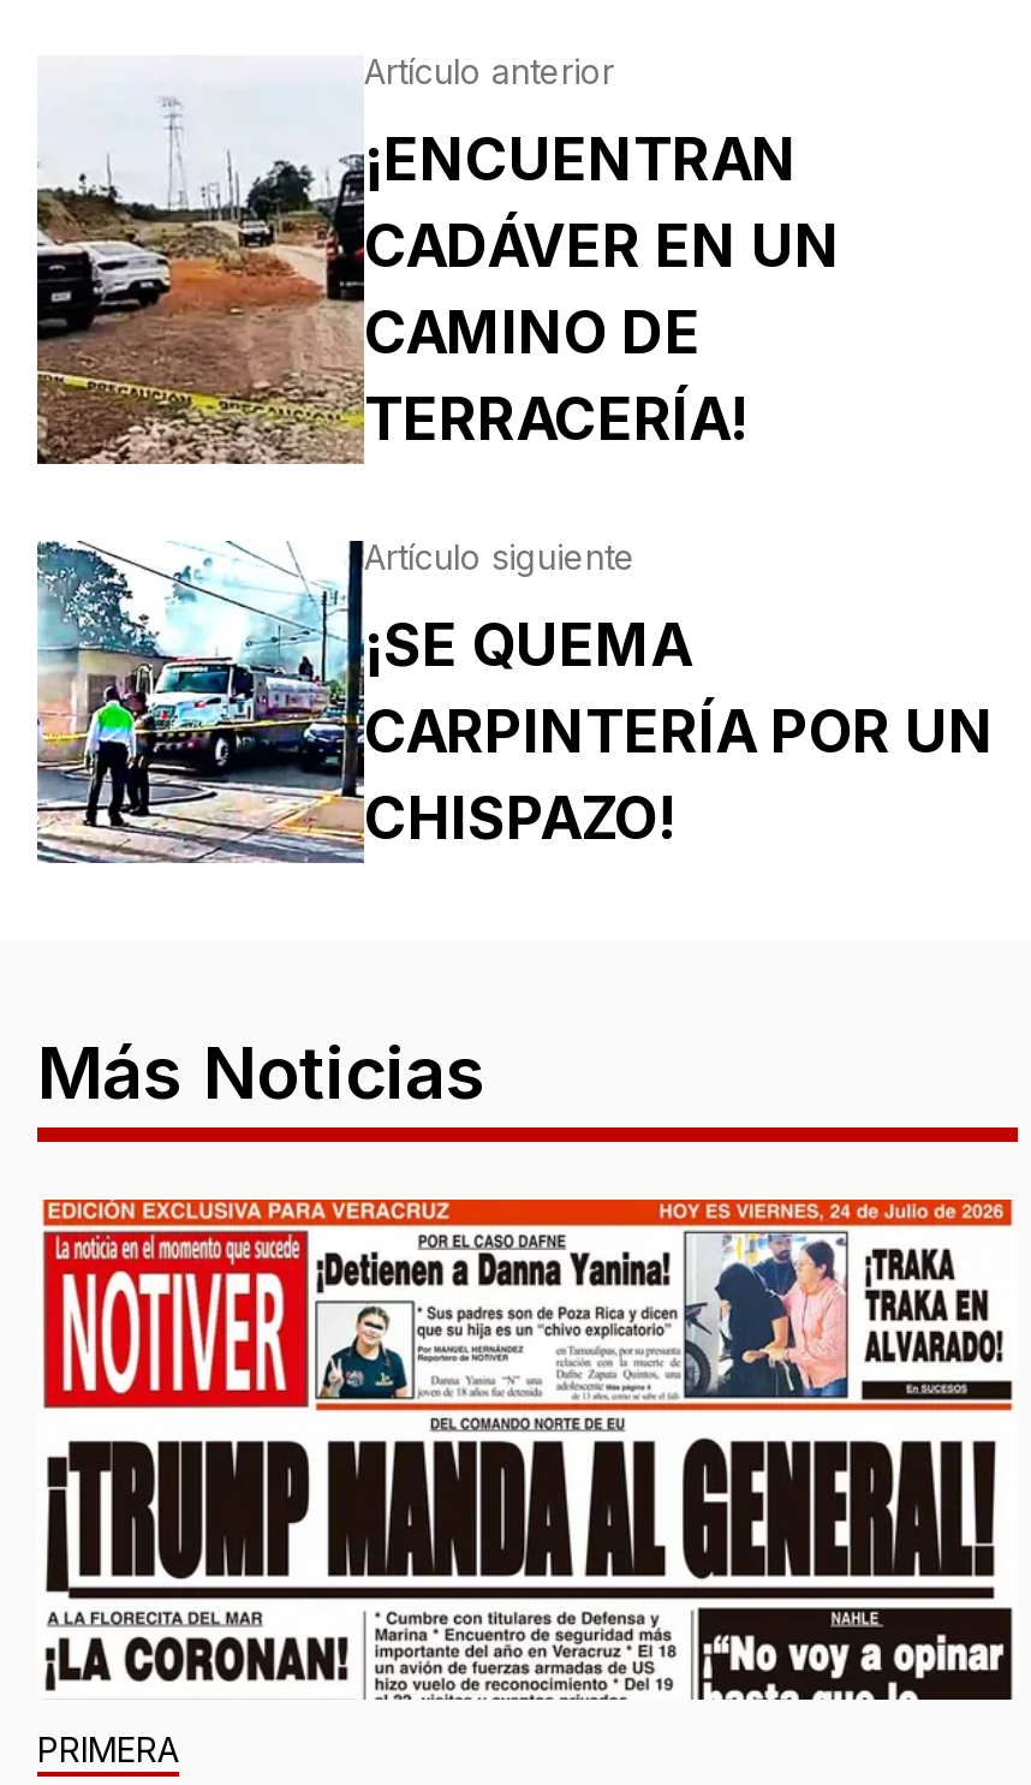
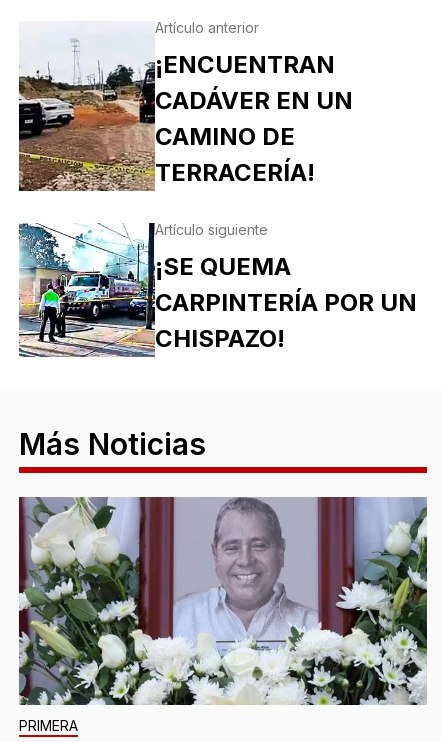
- [image]
+ [image]
